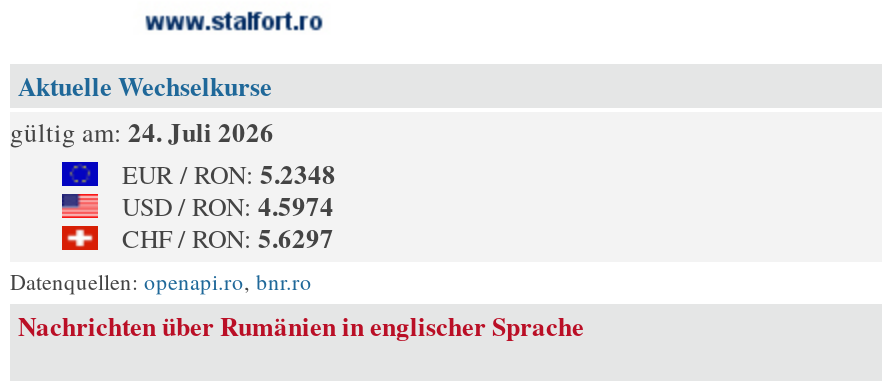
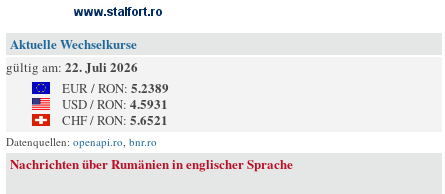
- gültig am: 24. Juli 2026
+ gültig am: 22. Juli 2026

- EUR / RON: 5.2348
+ EUR / RON: 5.2389

- USD / RON: 4.5974
+ USD / RON: 4.5931

- CHF / RON: 5.6297
+ CHF / RON: 5.6521
